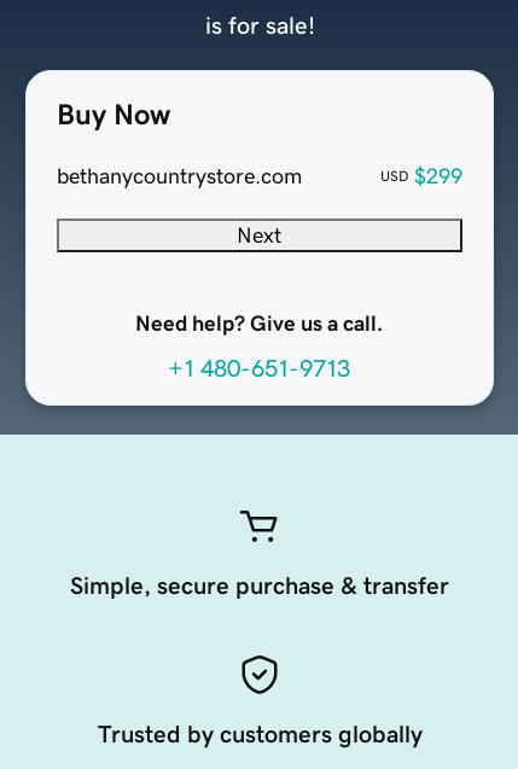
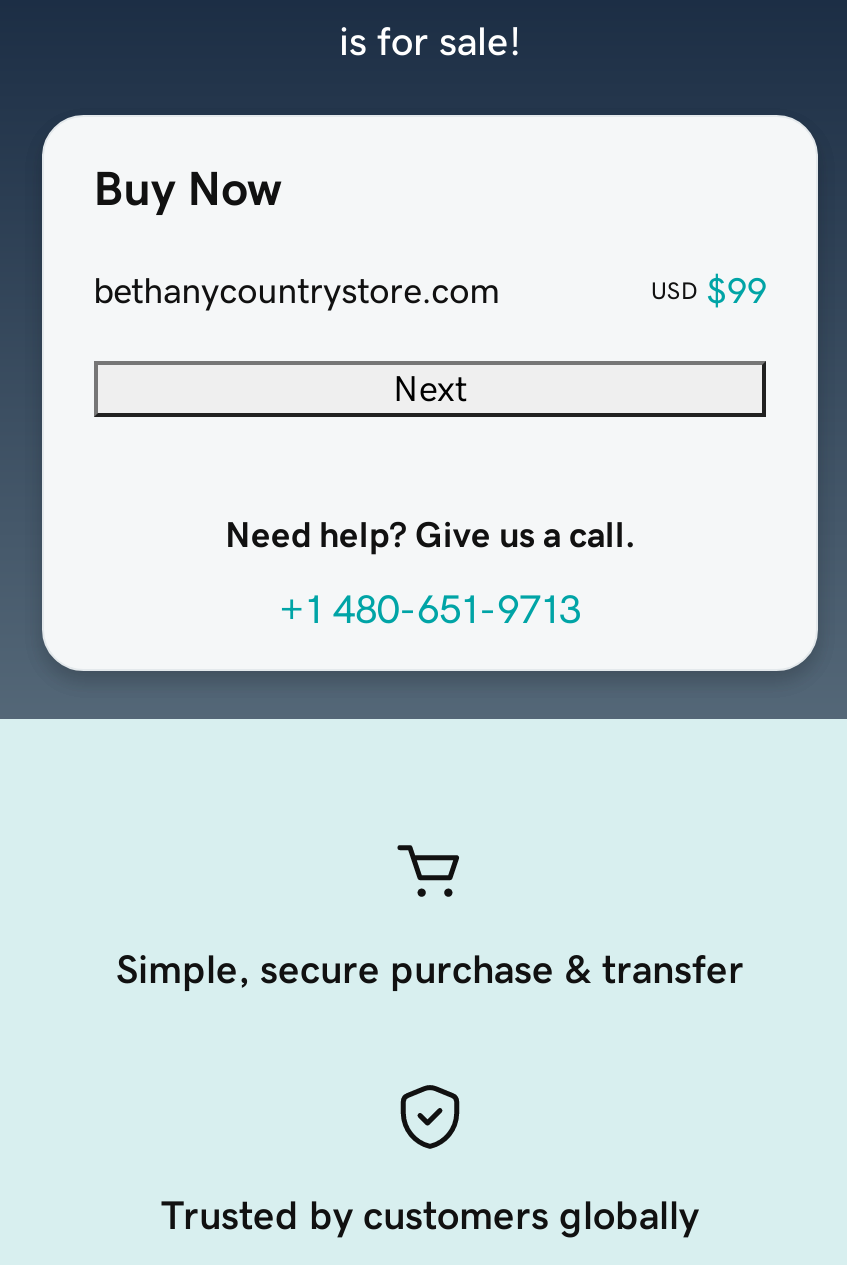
- USD $299
+ USD $99
